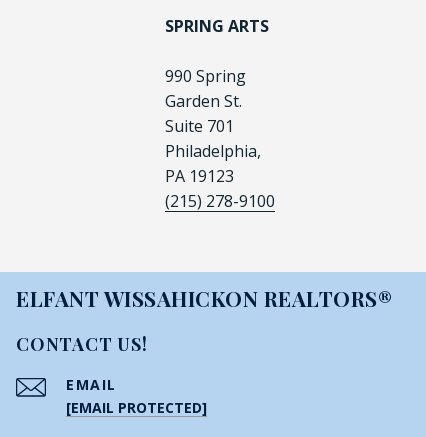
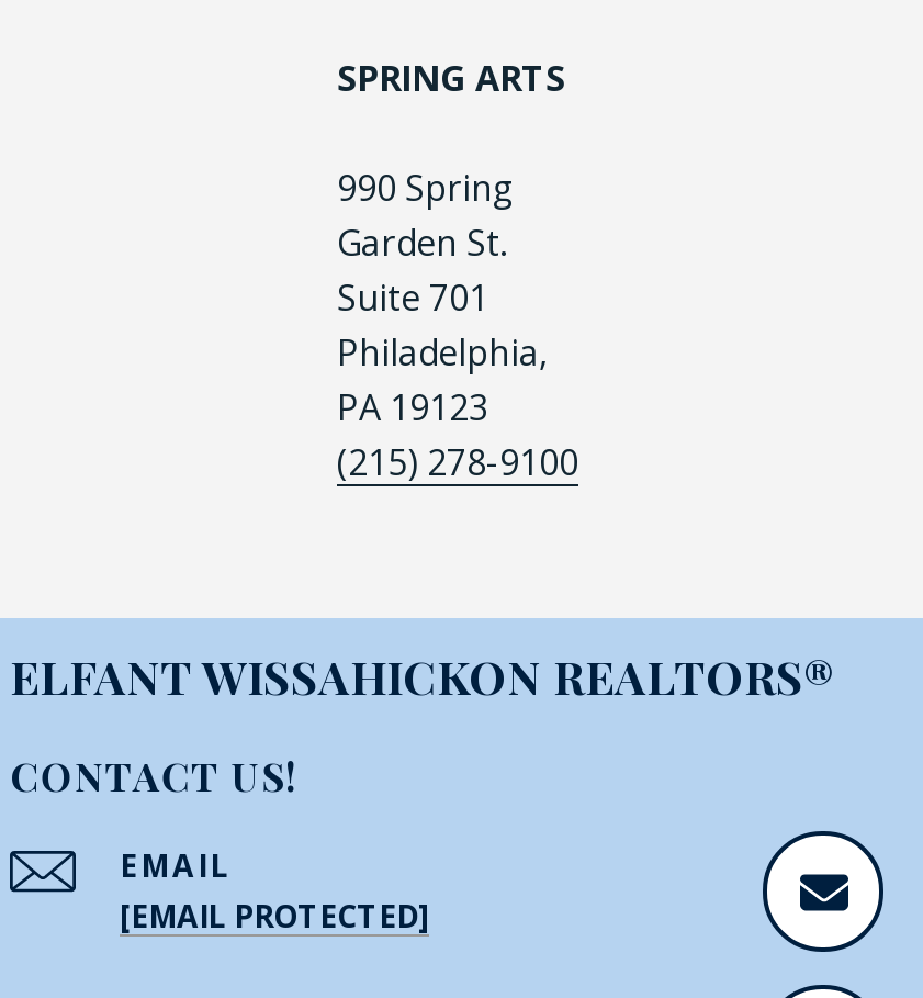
+ [image]
